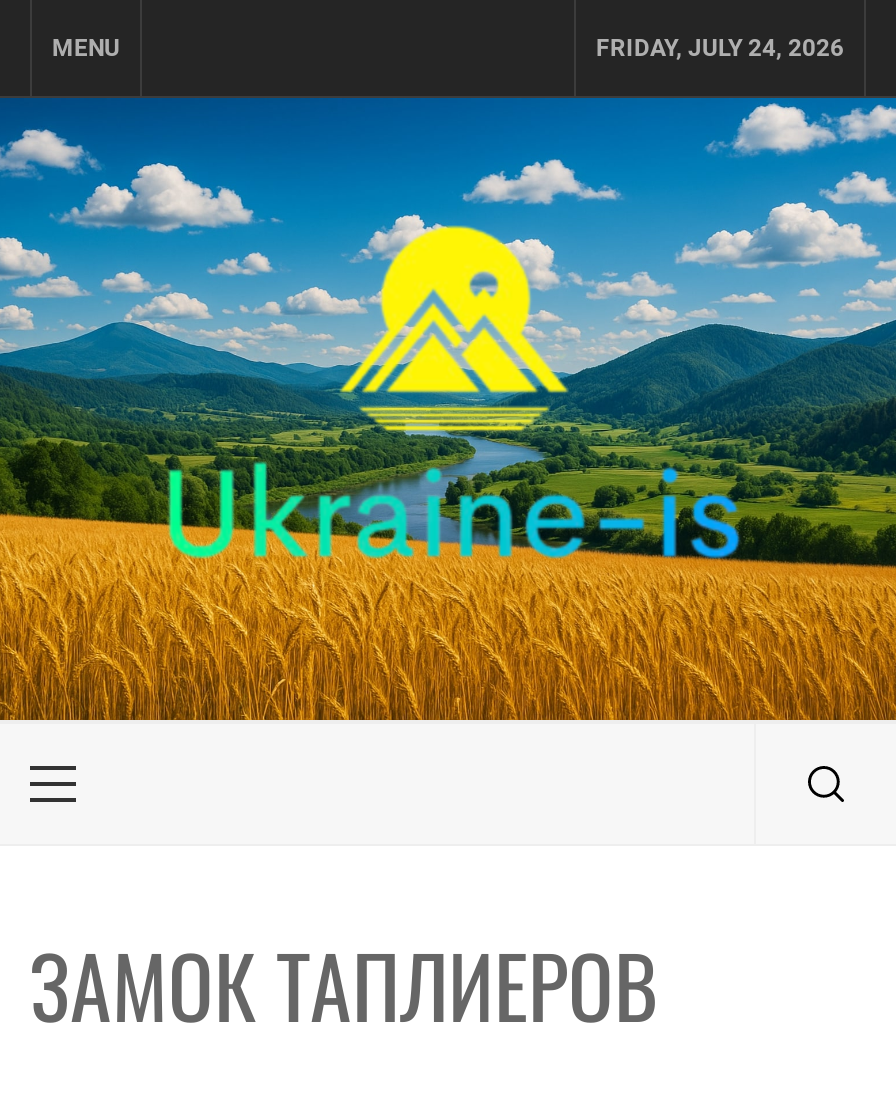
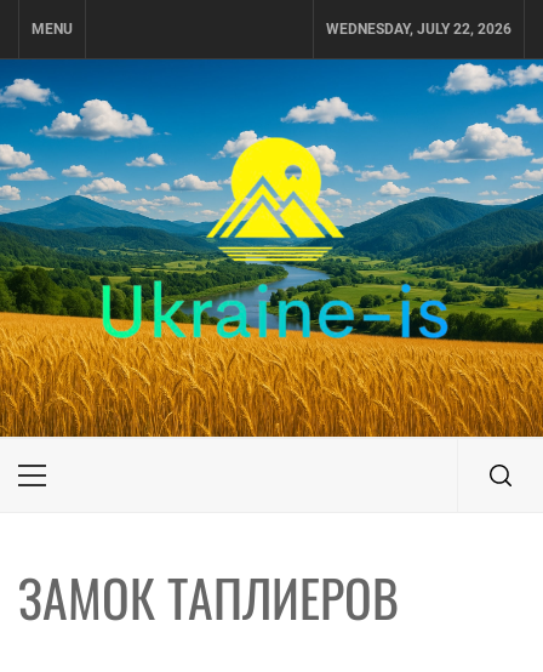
- FRIDAY, JULY 24, 2026
+ WEDNESDAY, JULY 22, 2026
